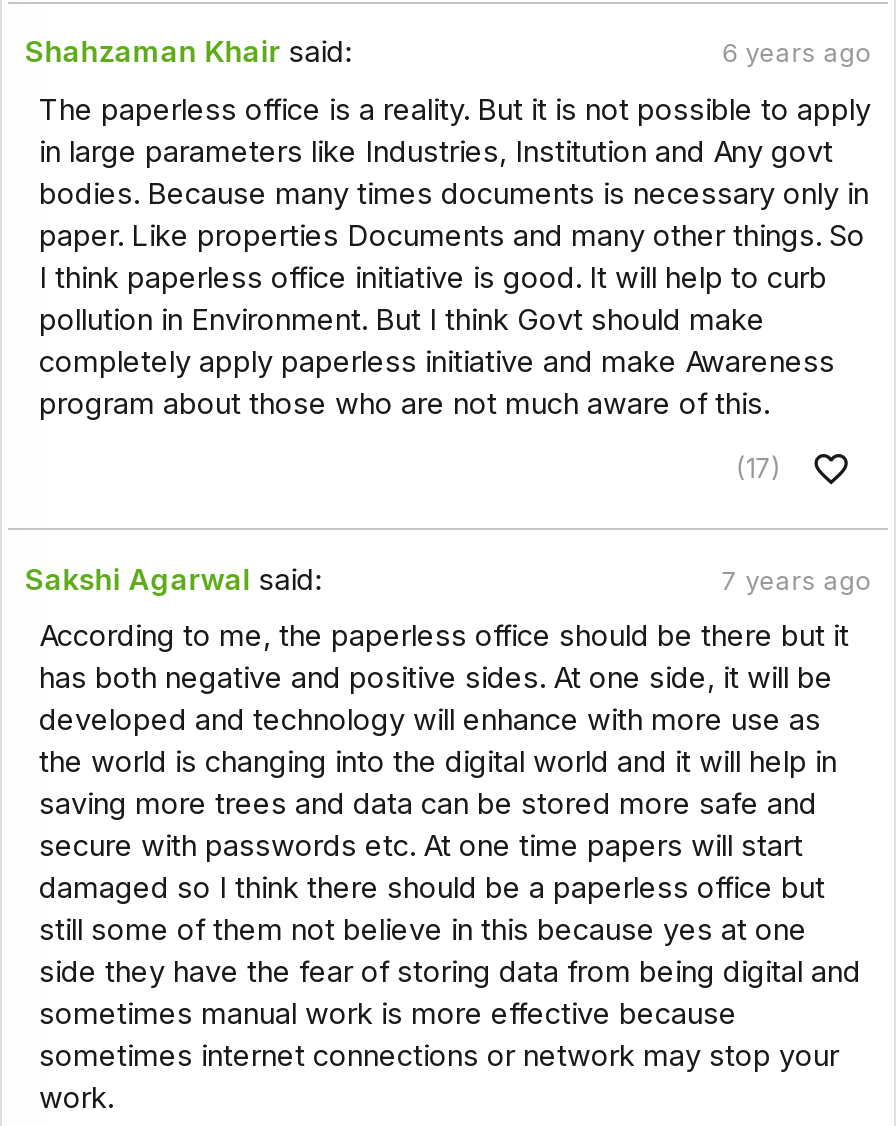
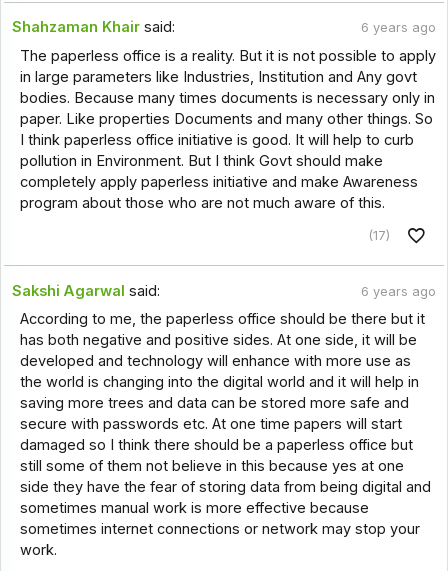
- 7 years ago
+ 6 years ago
